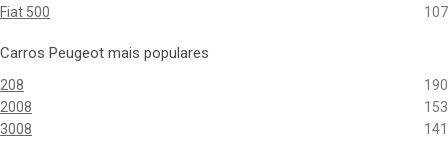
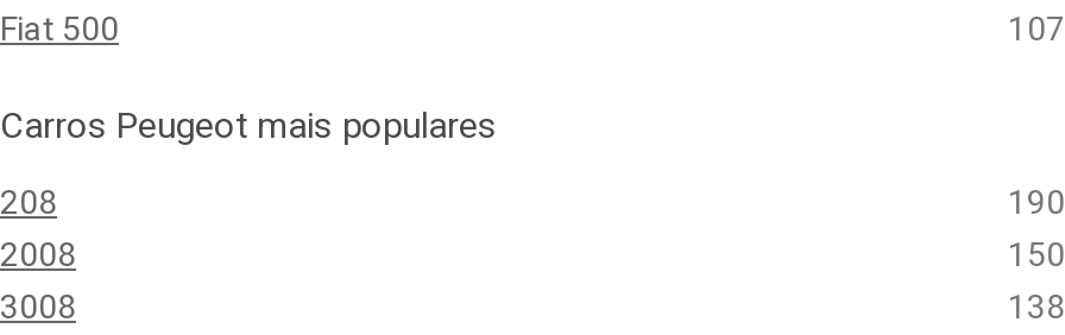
- 153
+ 150

- 141
+ 138
